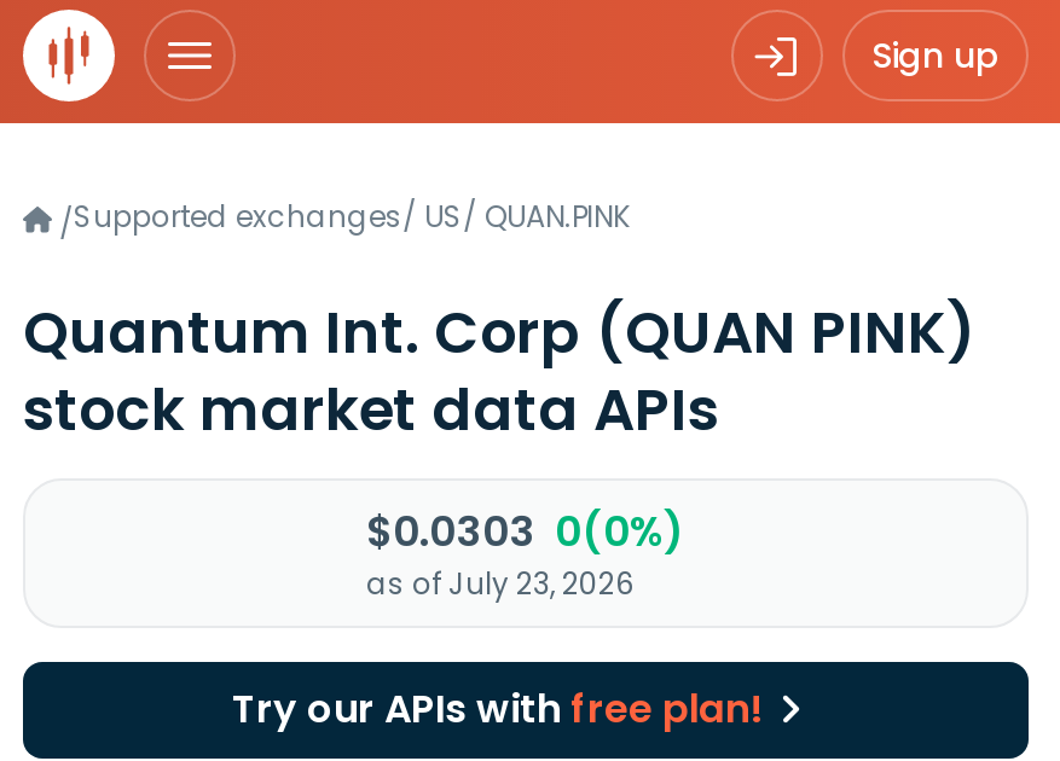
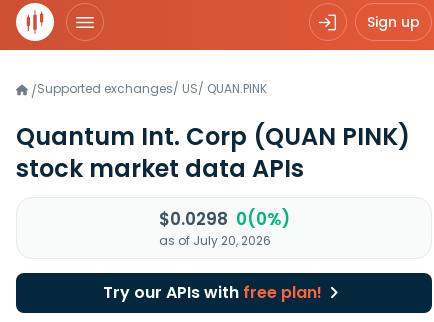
- $0.0303 0(0%)
+ $0.0298 0(0%)

- as of July 23, 2026
+ as of July 20, 2026
